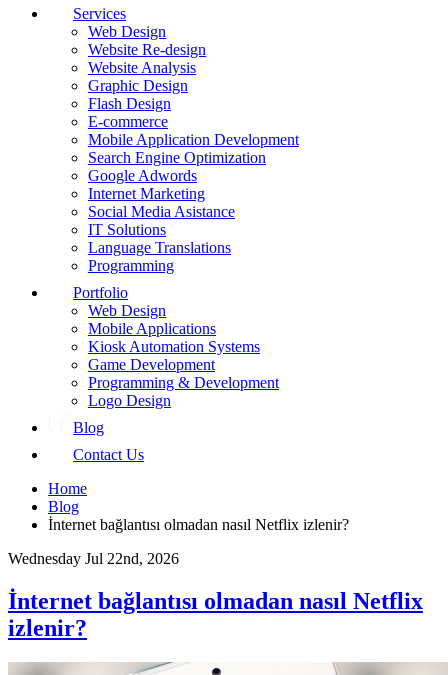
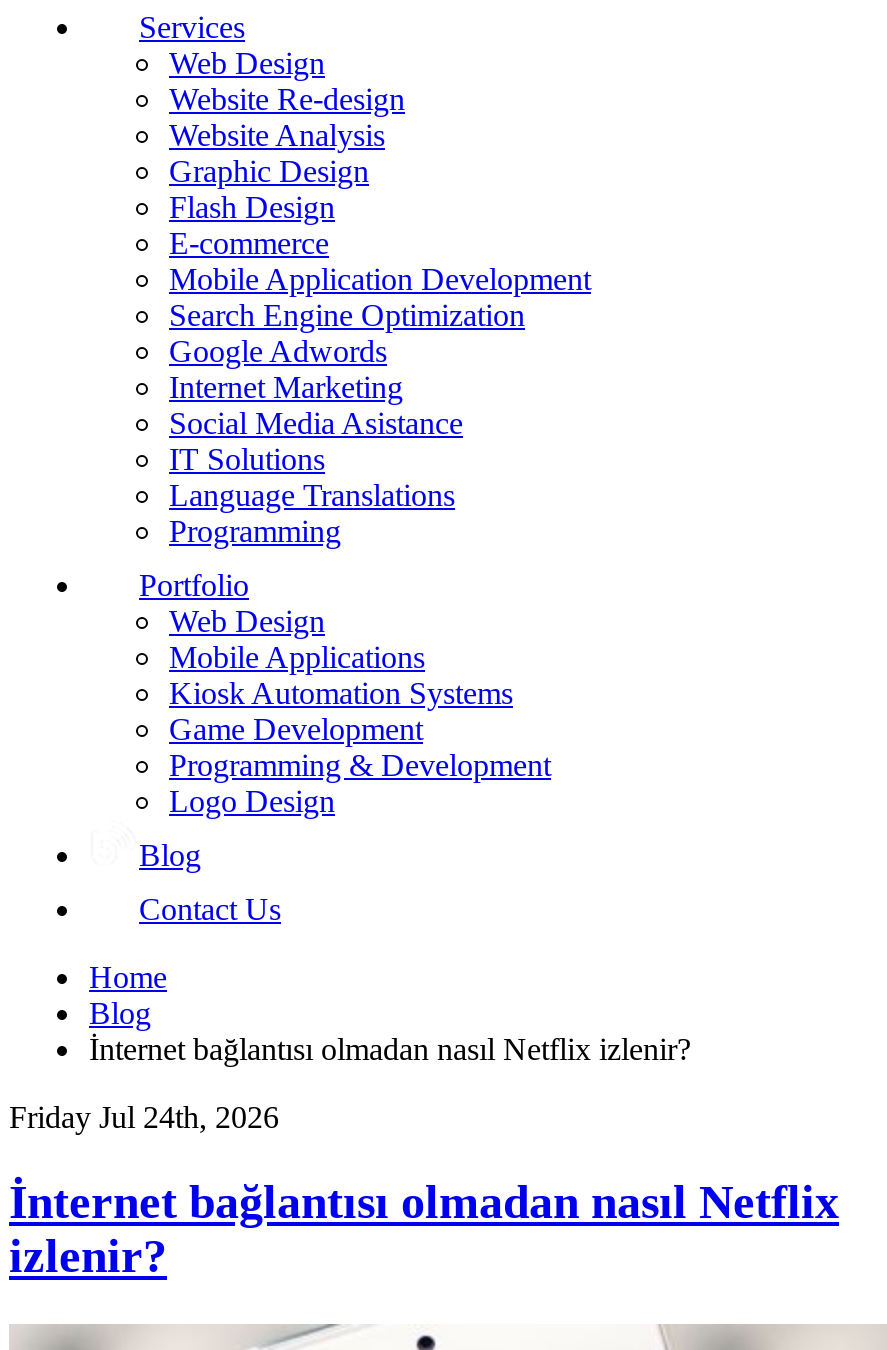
- Wednesday Jul 22nd, 2026
+ Friday Jul 24th, 2026
